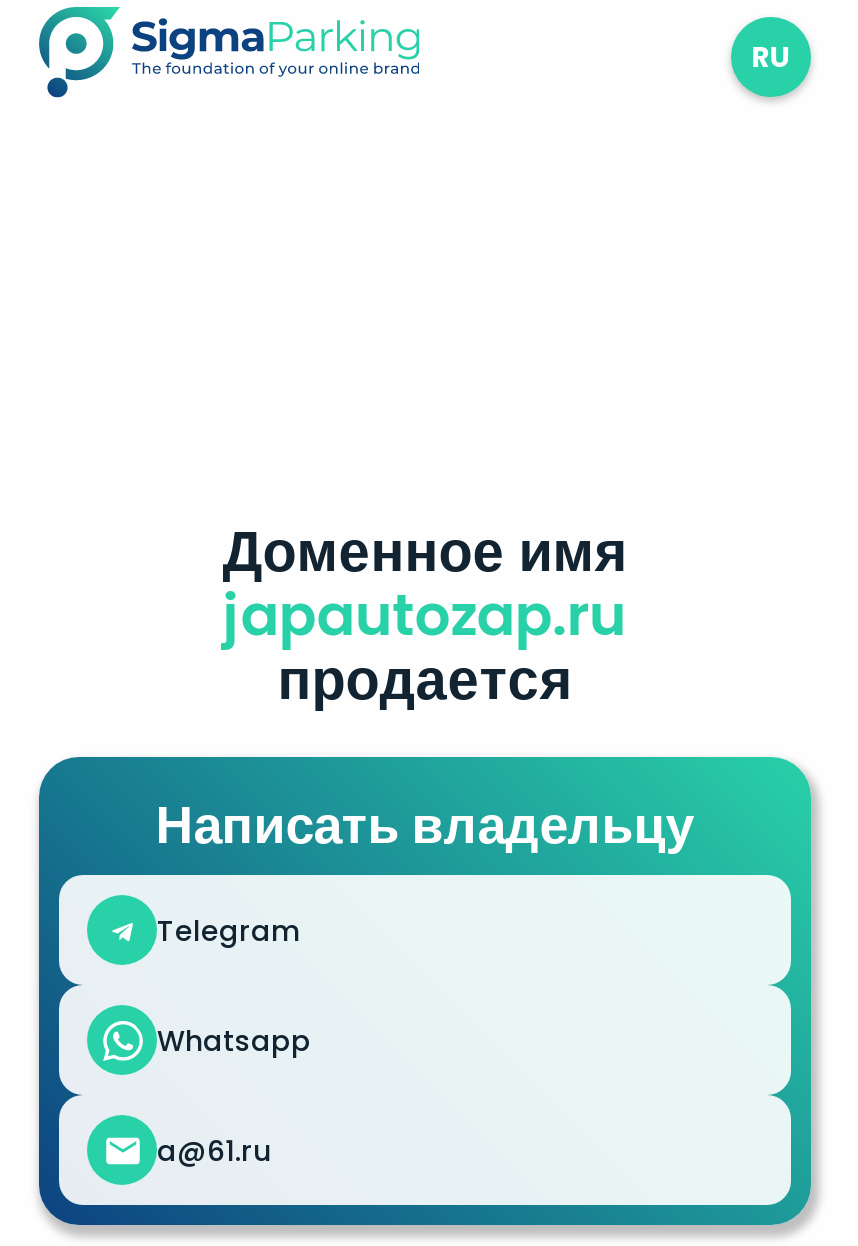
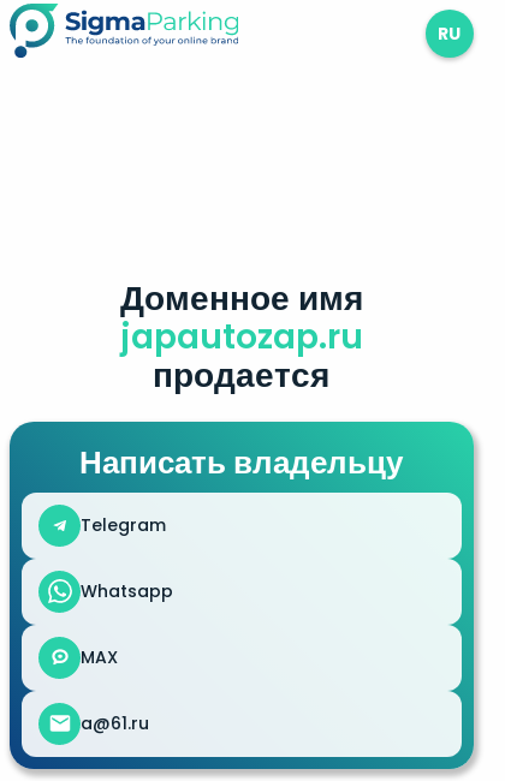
moved up: Доменное имя | japautozap.ru | продается | Написать владельцу | Telegram | Whatsapp

+ MAX
